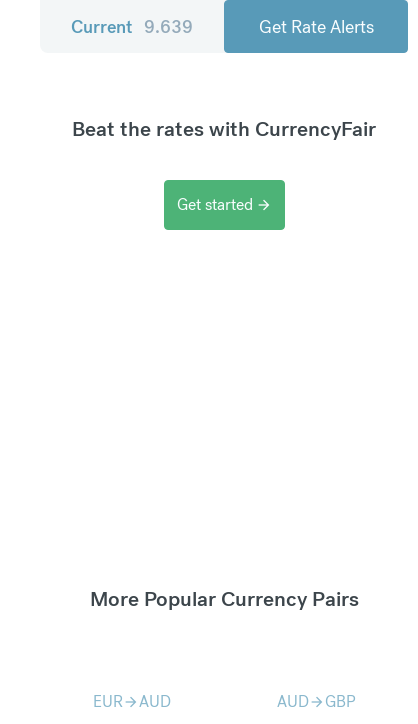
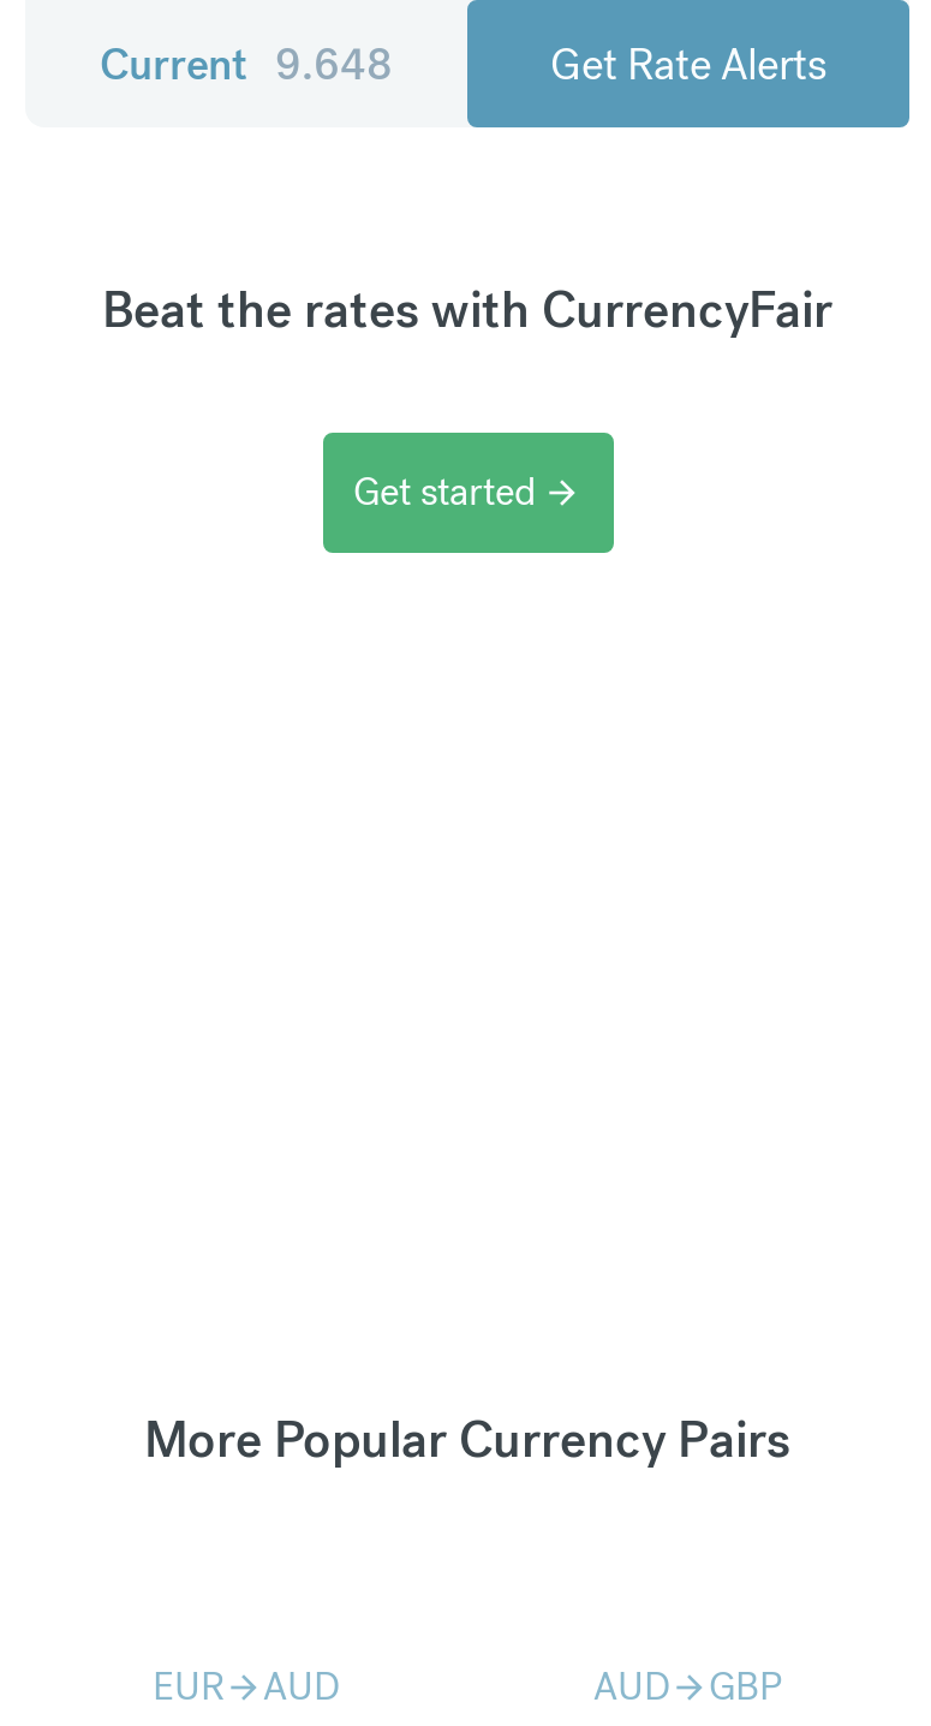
- Current 9.639
+ Current 9.648
